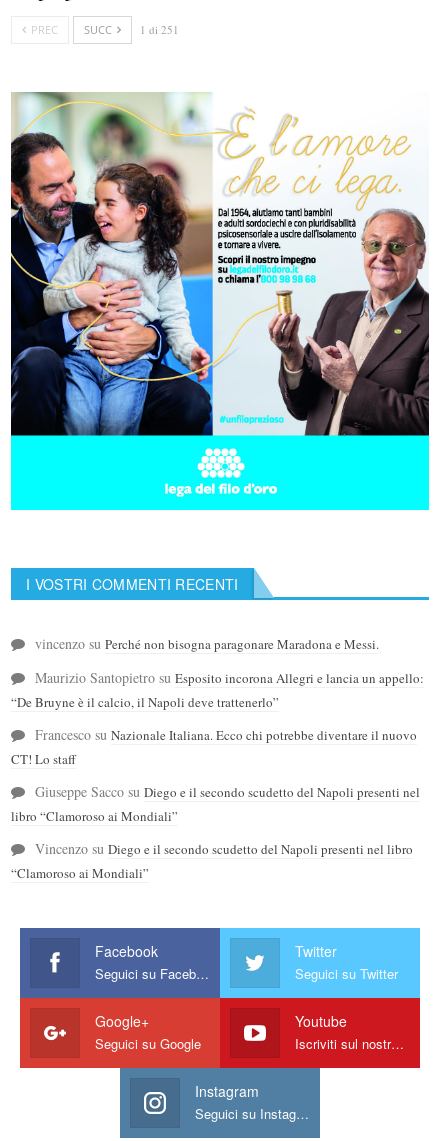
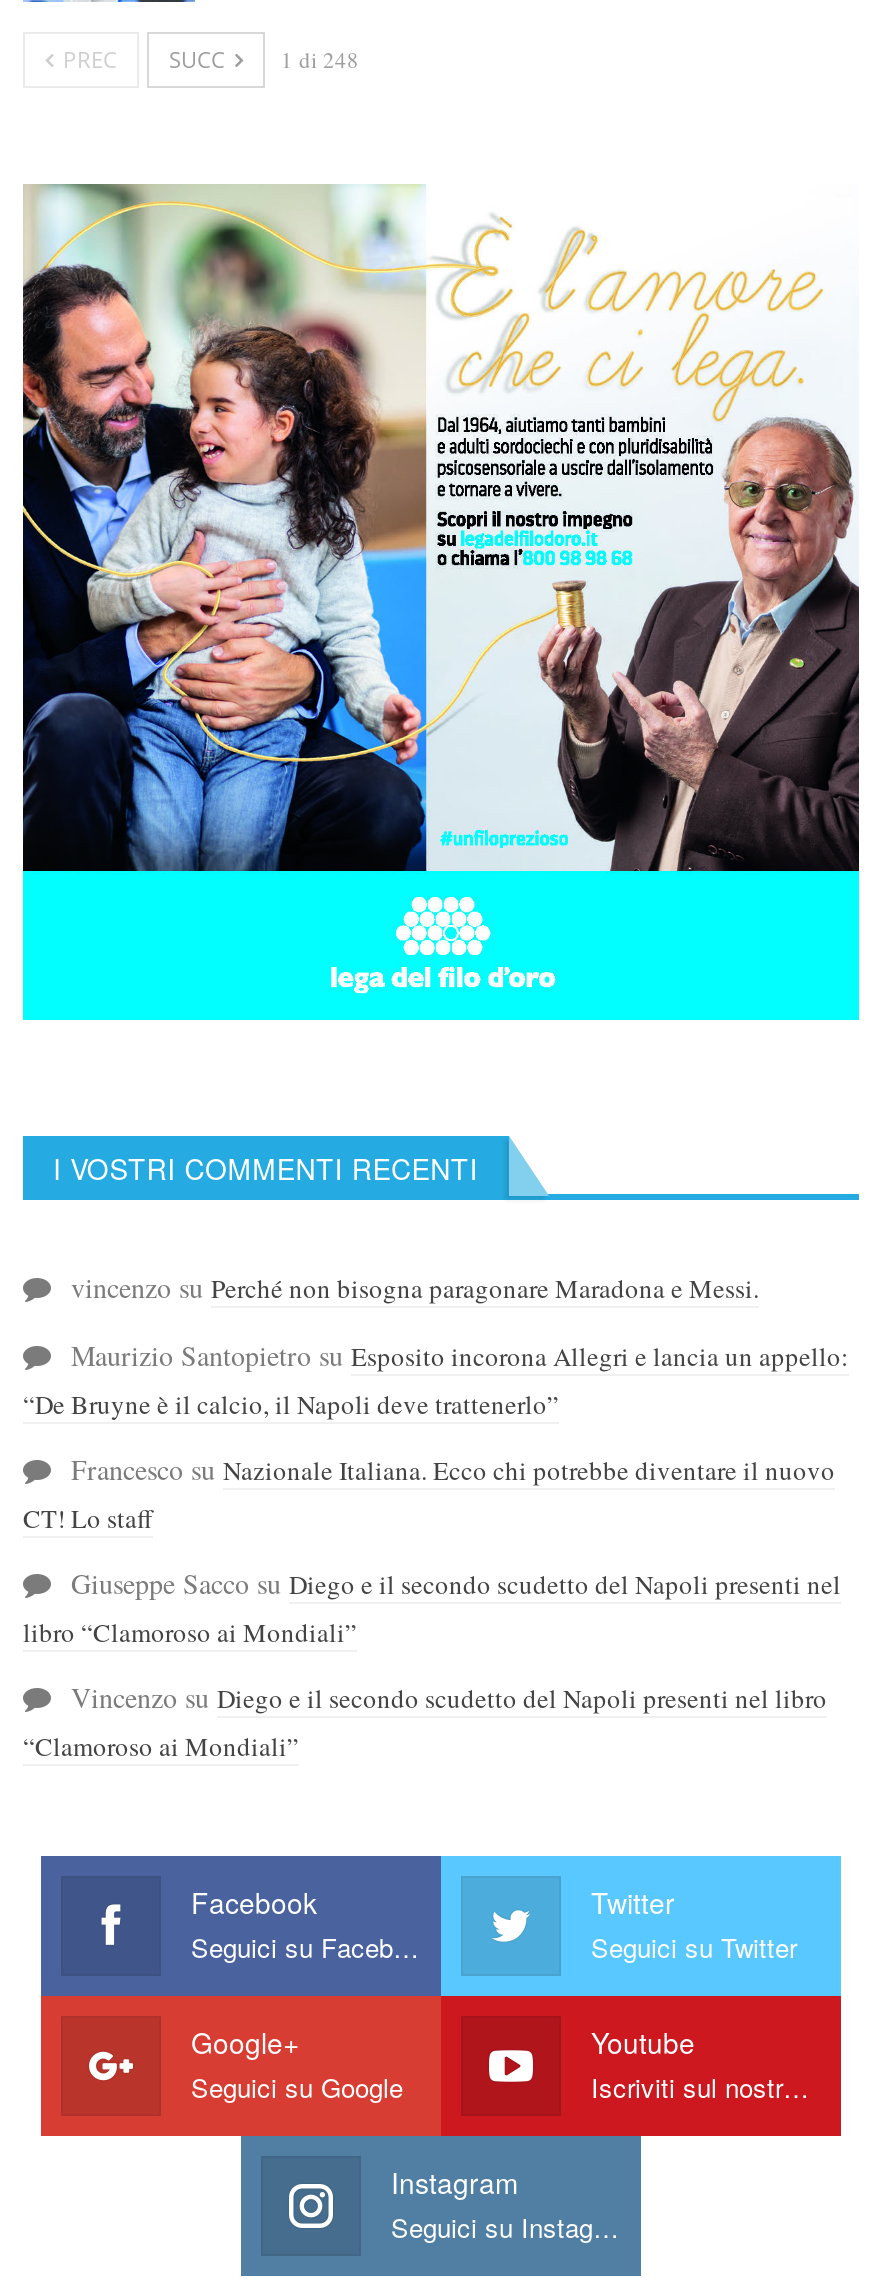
- PREC SUCC 1 di 251
+ PREC SUCC 1 di 248
